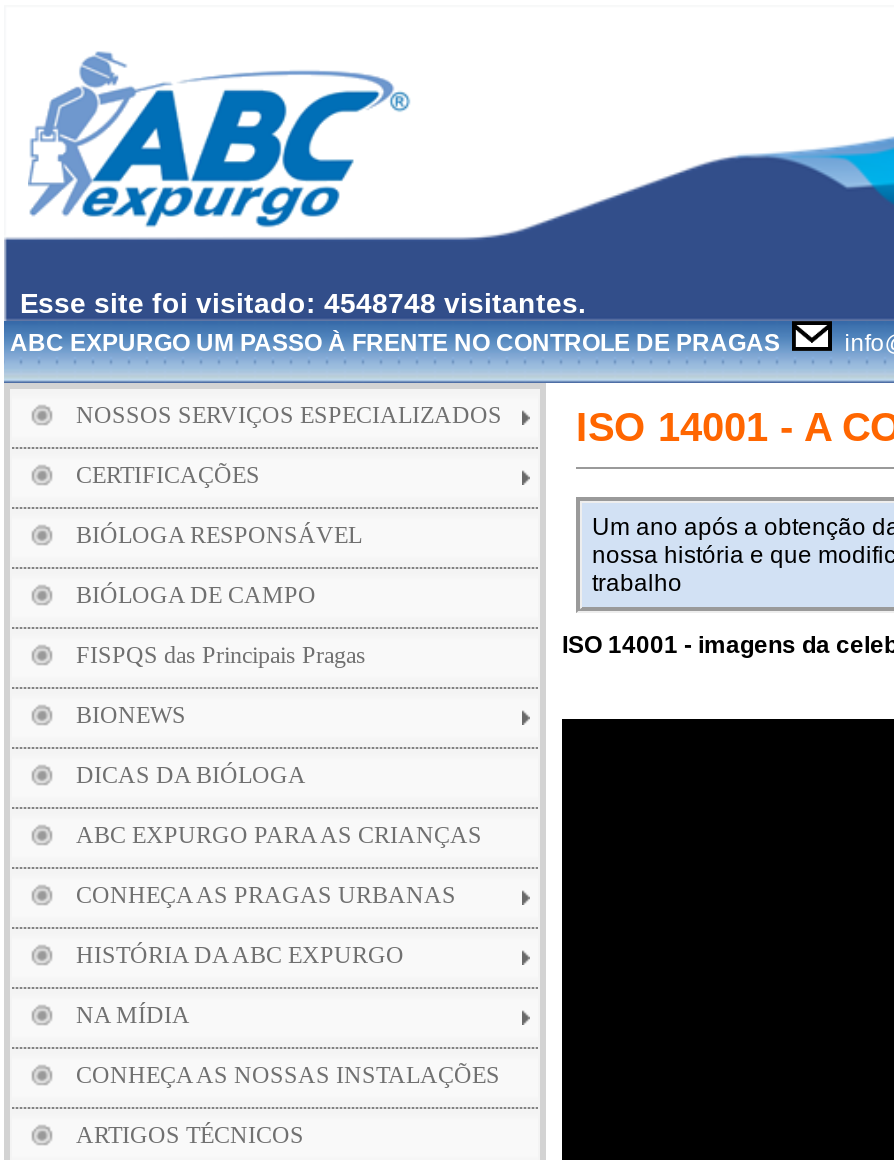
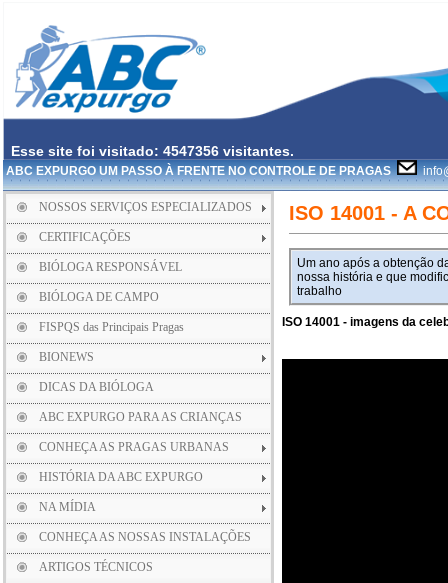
- Esse site foi visitado: 4548748 visitantes.
+ Esse site foi visitado: 4547356 visitantes.
